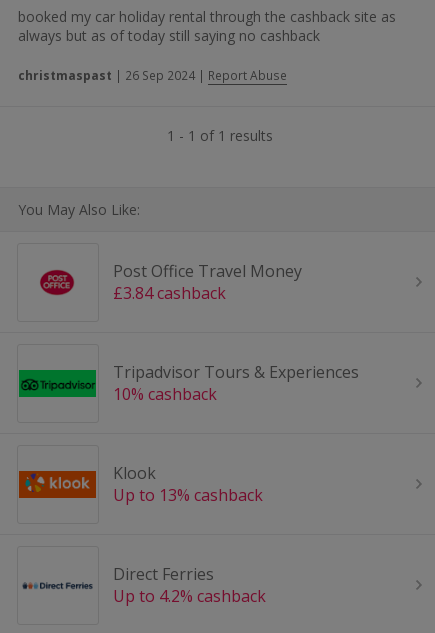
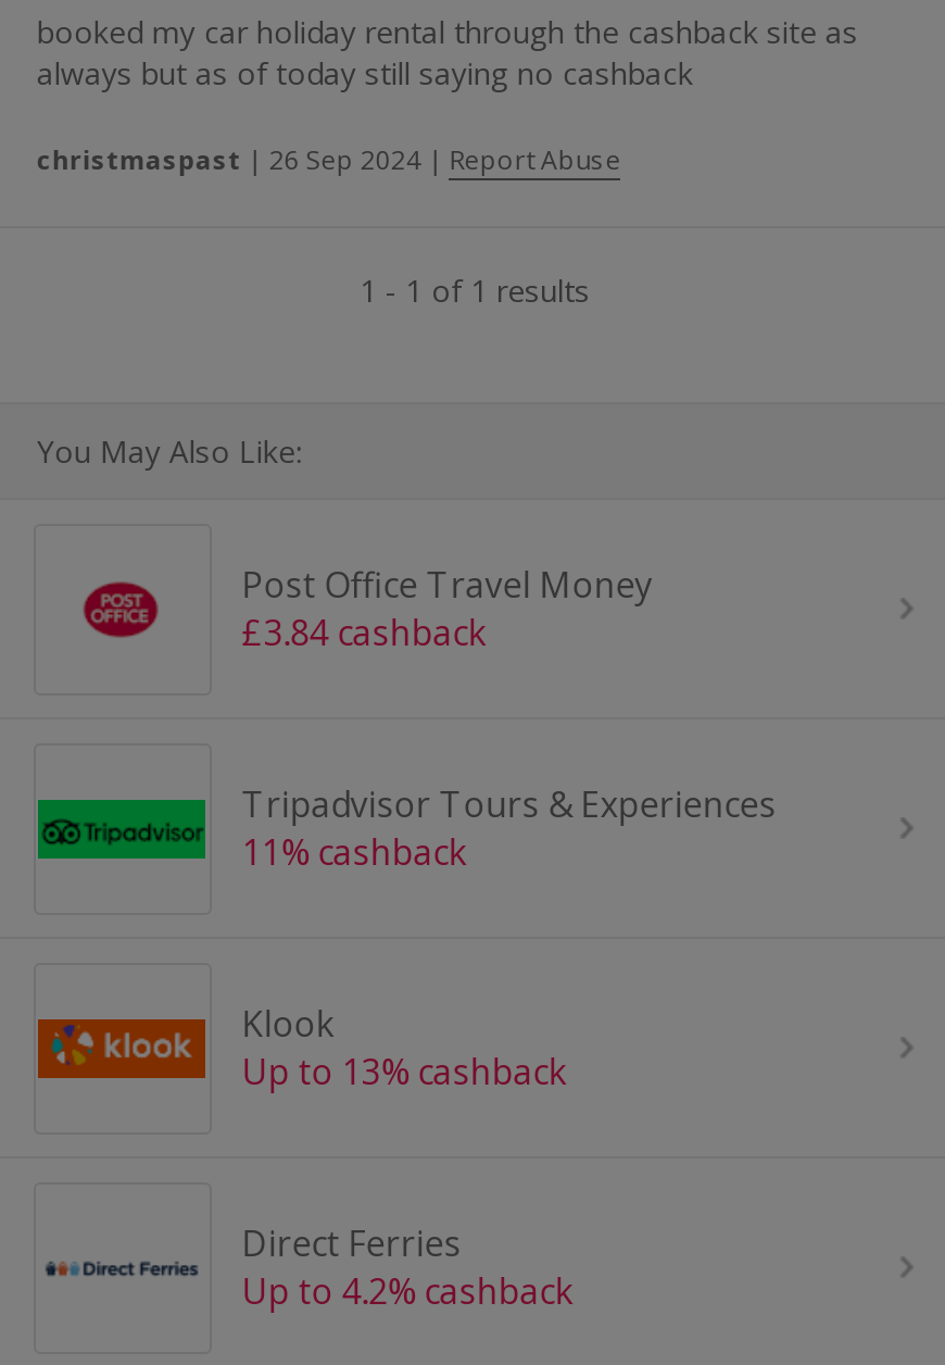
- 10% cashback
+ 11% cashback
